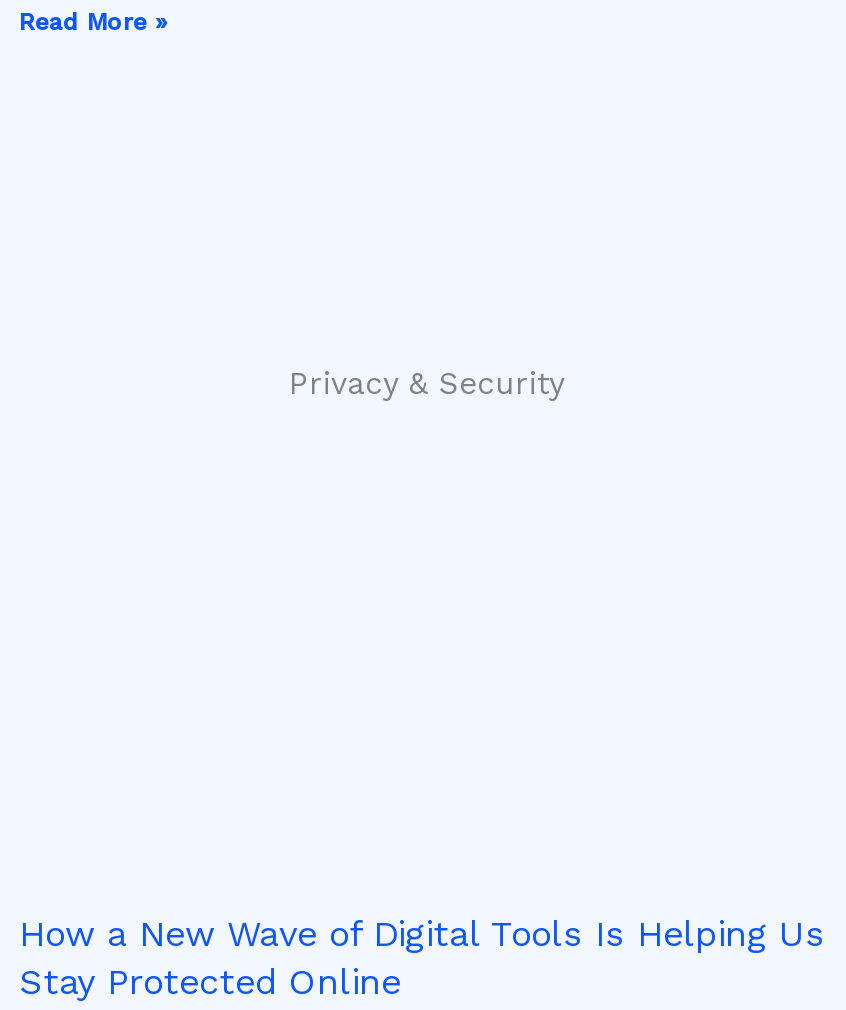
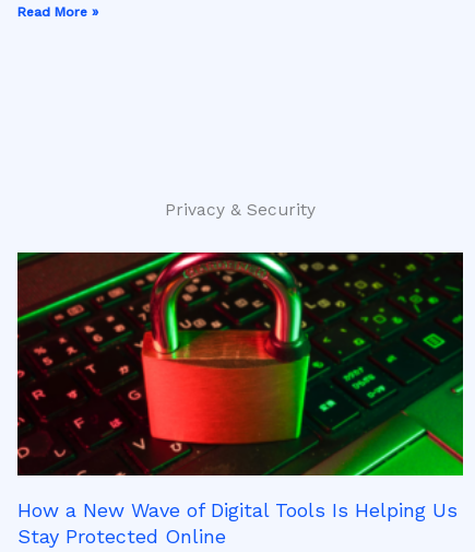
+ [image]
